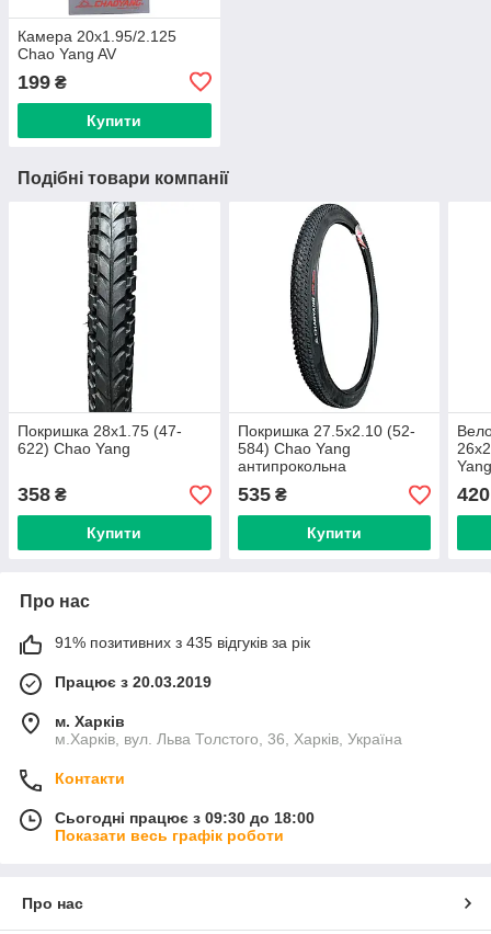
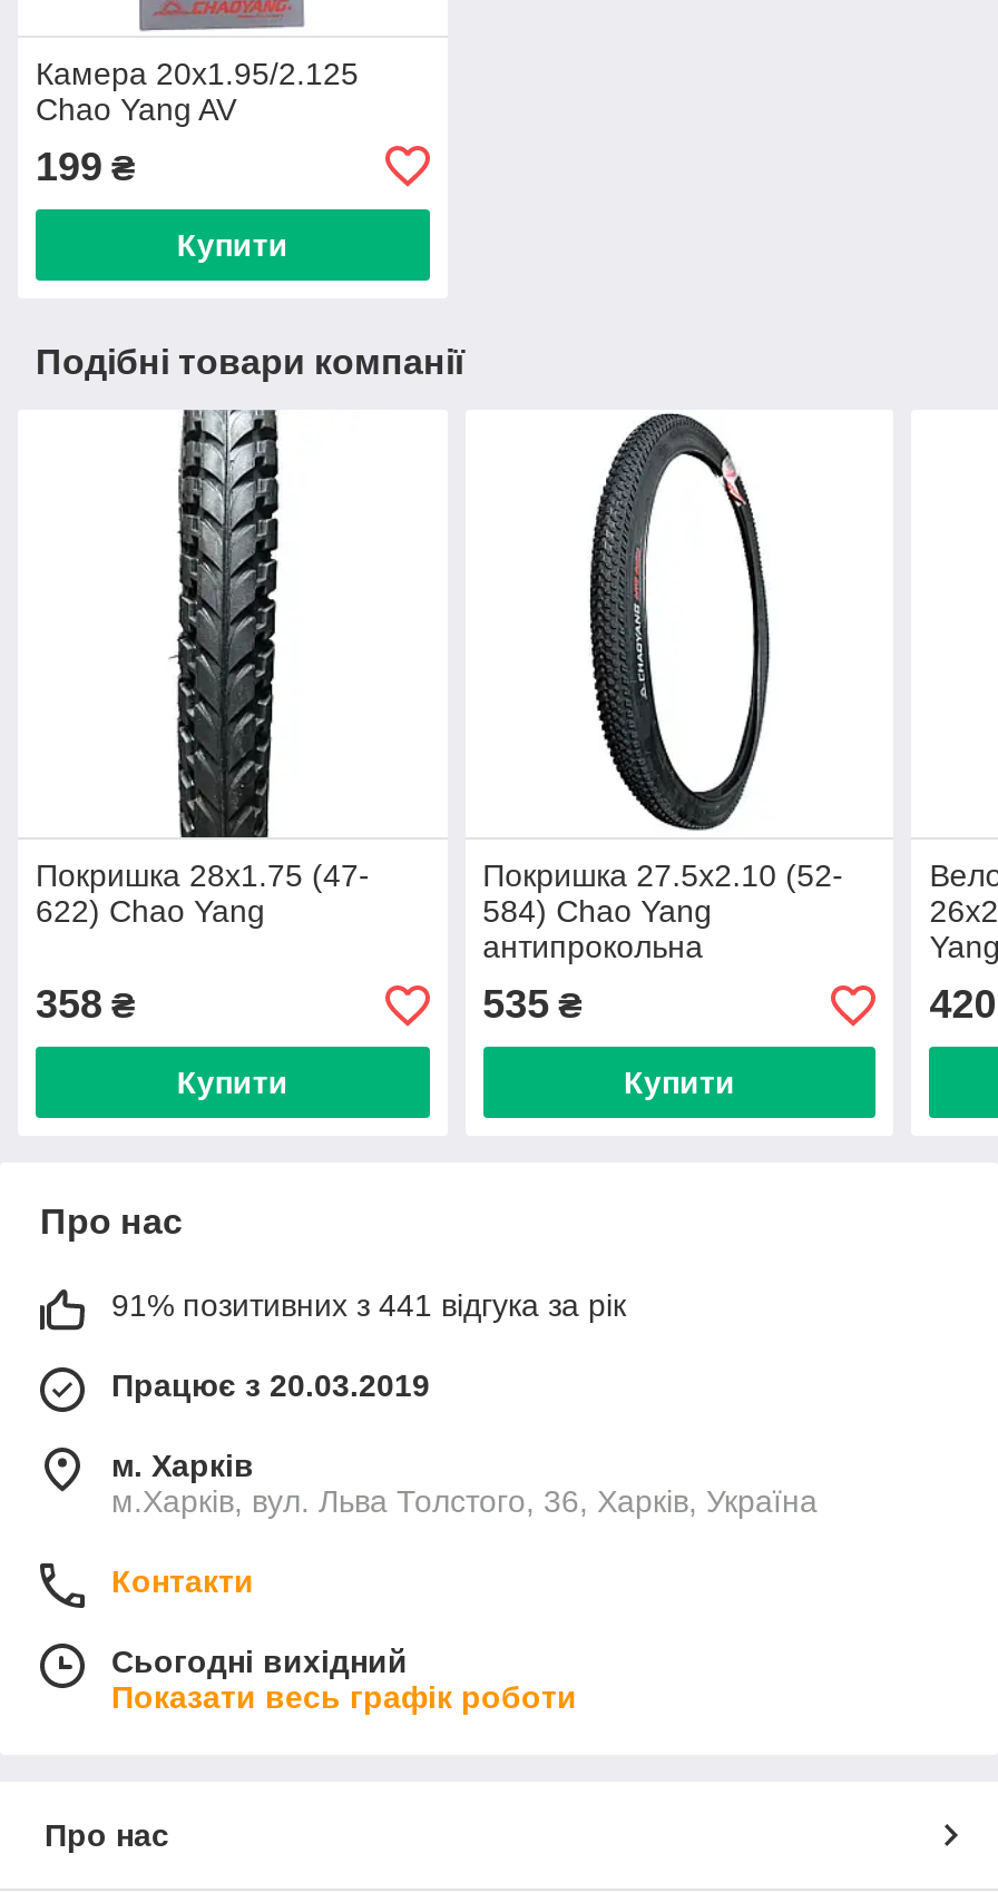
- 91% позитивних з 435 відгуків за рік
+ 91% позитивних з 441 відгука за рік

- Сьогодні працює з 09:30 до 18:00
+ Сьогодні вихідний
